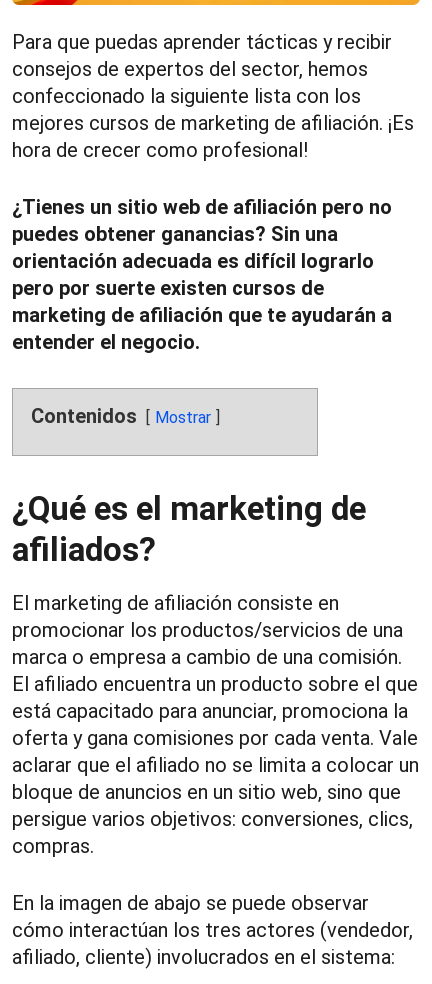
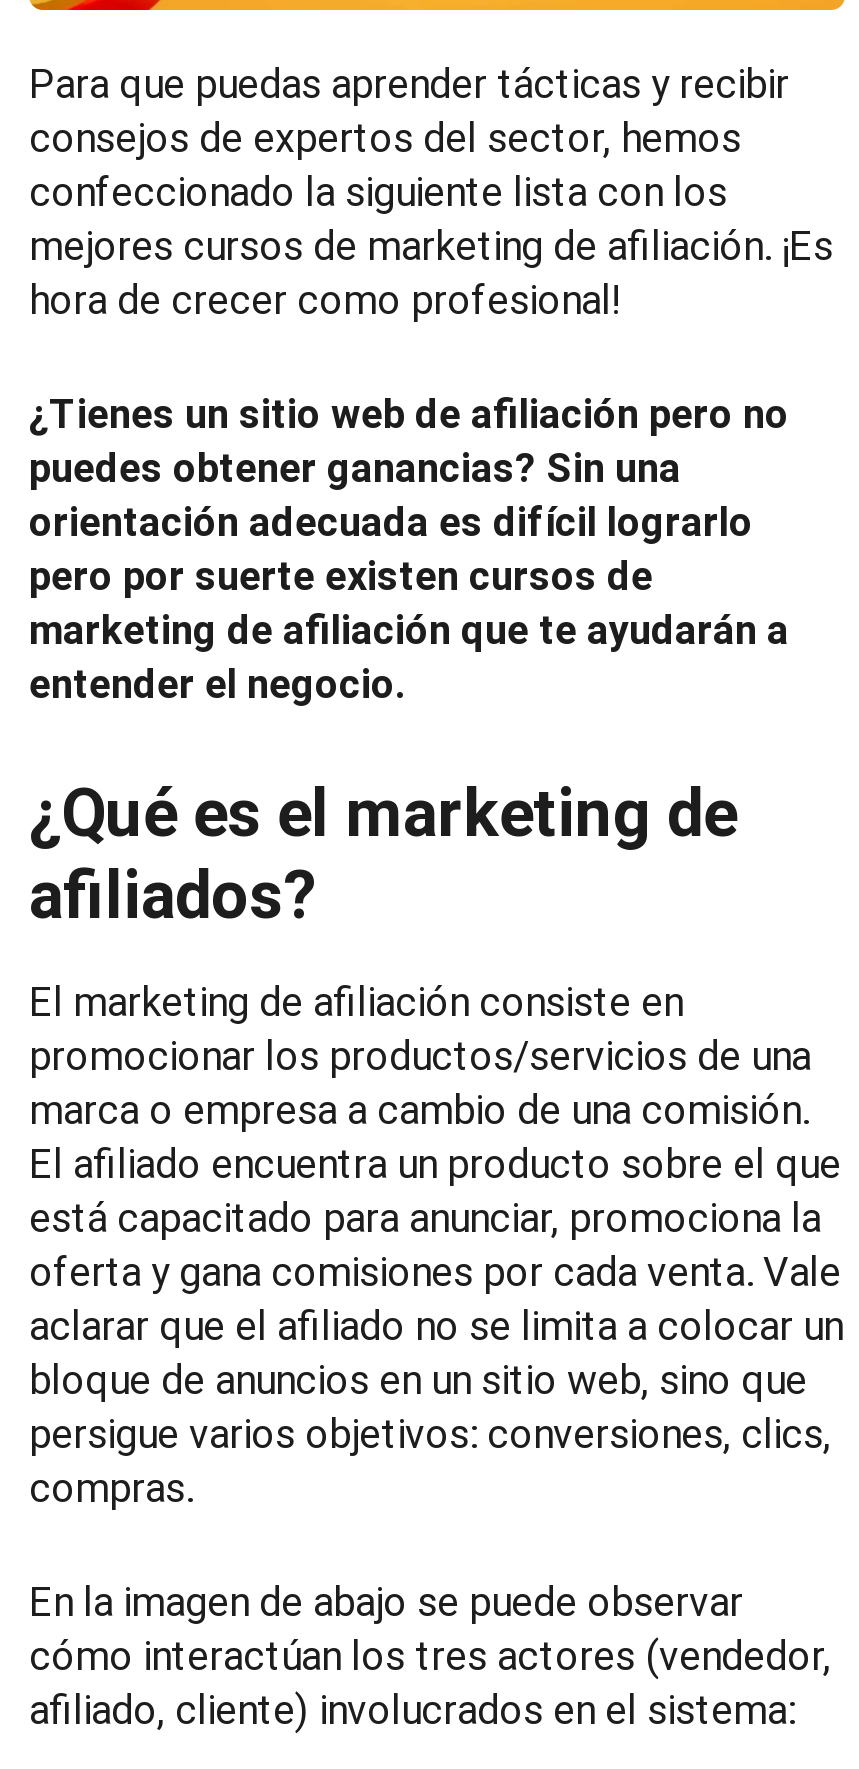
- Contenidos
- Mostrar
